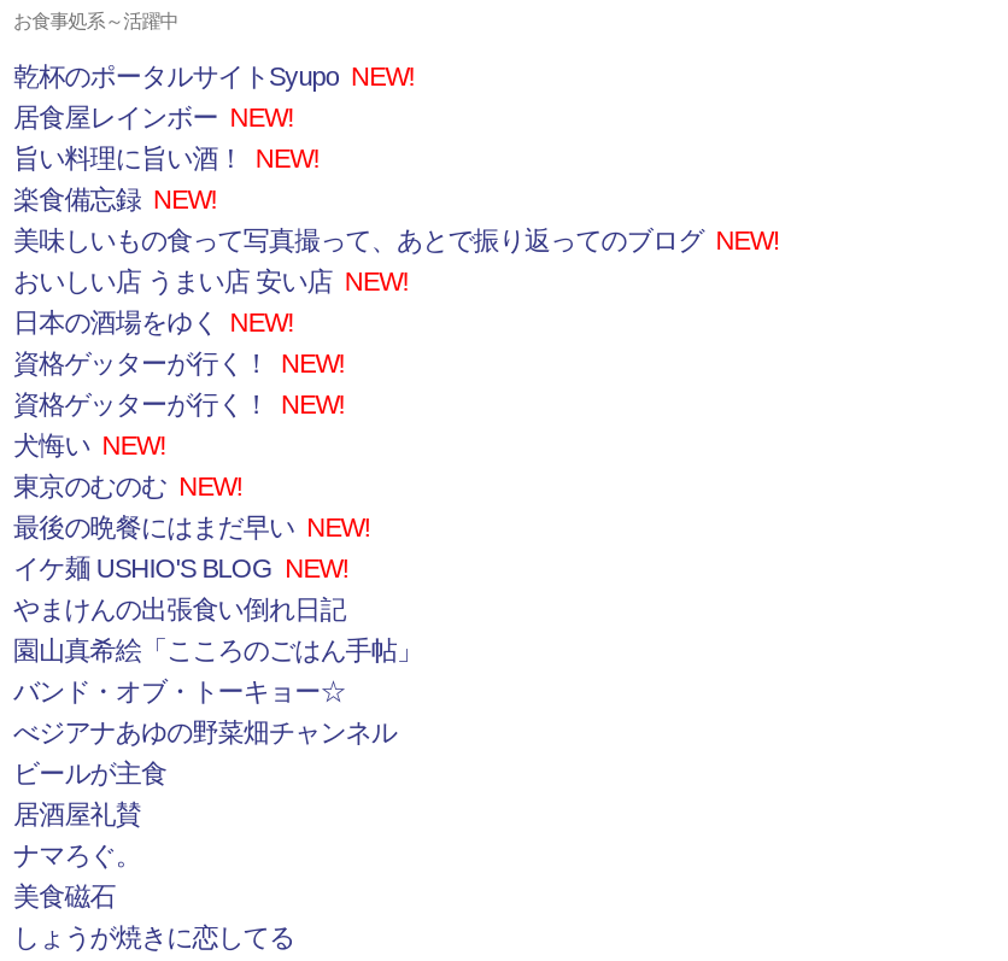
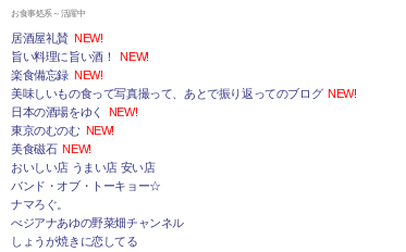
- 乾杯のポータルサイトSyupo NEW!
- 居食屋レインボー NEW!
+ 居酒屋礼賛 NEW!

- おいしい店 うまい店 安い店 NEW!

- 資格ゲッターが行く！ NEW!
- 資格ゲッターが行く！ NEW!
- 犬悔い NEW!

- 最後の晩餐にはまだ早い NEW!
- イケ麺 USHIO'S BLOG NEW!
- やまけんの出張食い倒れ日記
- 園山真希絵「こころのごはん手帖」
+ 美食磁石 NEW!
+ おいしい店 うまい店 安い店

moved down: べジアナあゆの野菜畑チャンネル

- ビールが主食
- 居酒屋礼賛

- 美食磁石
